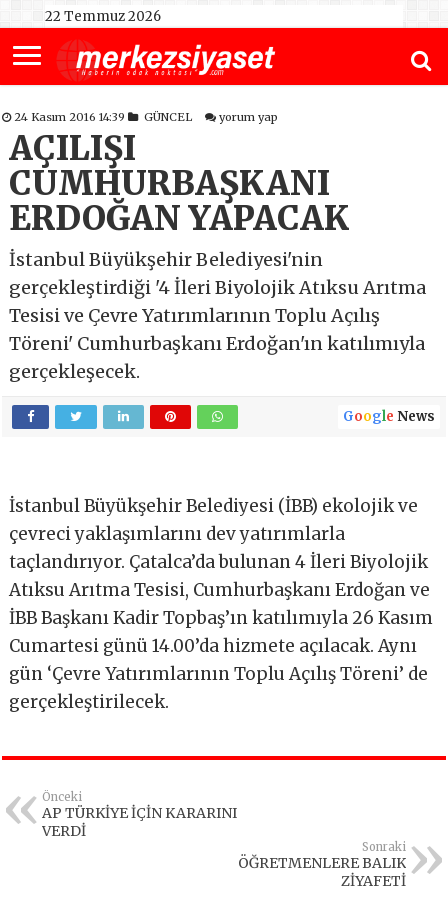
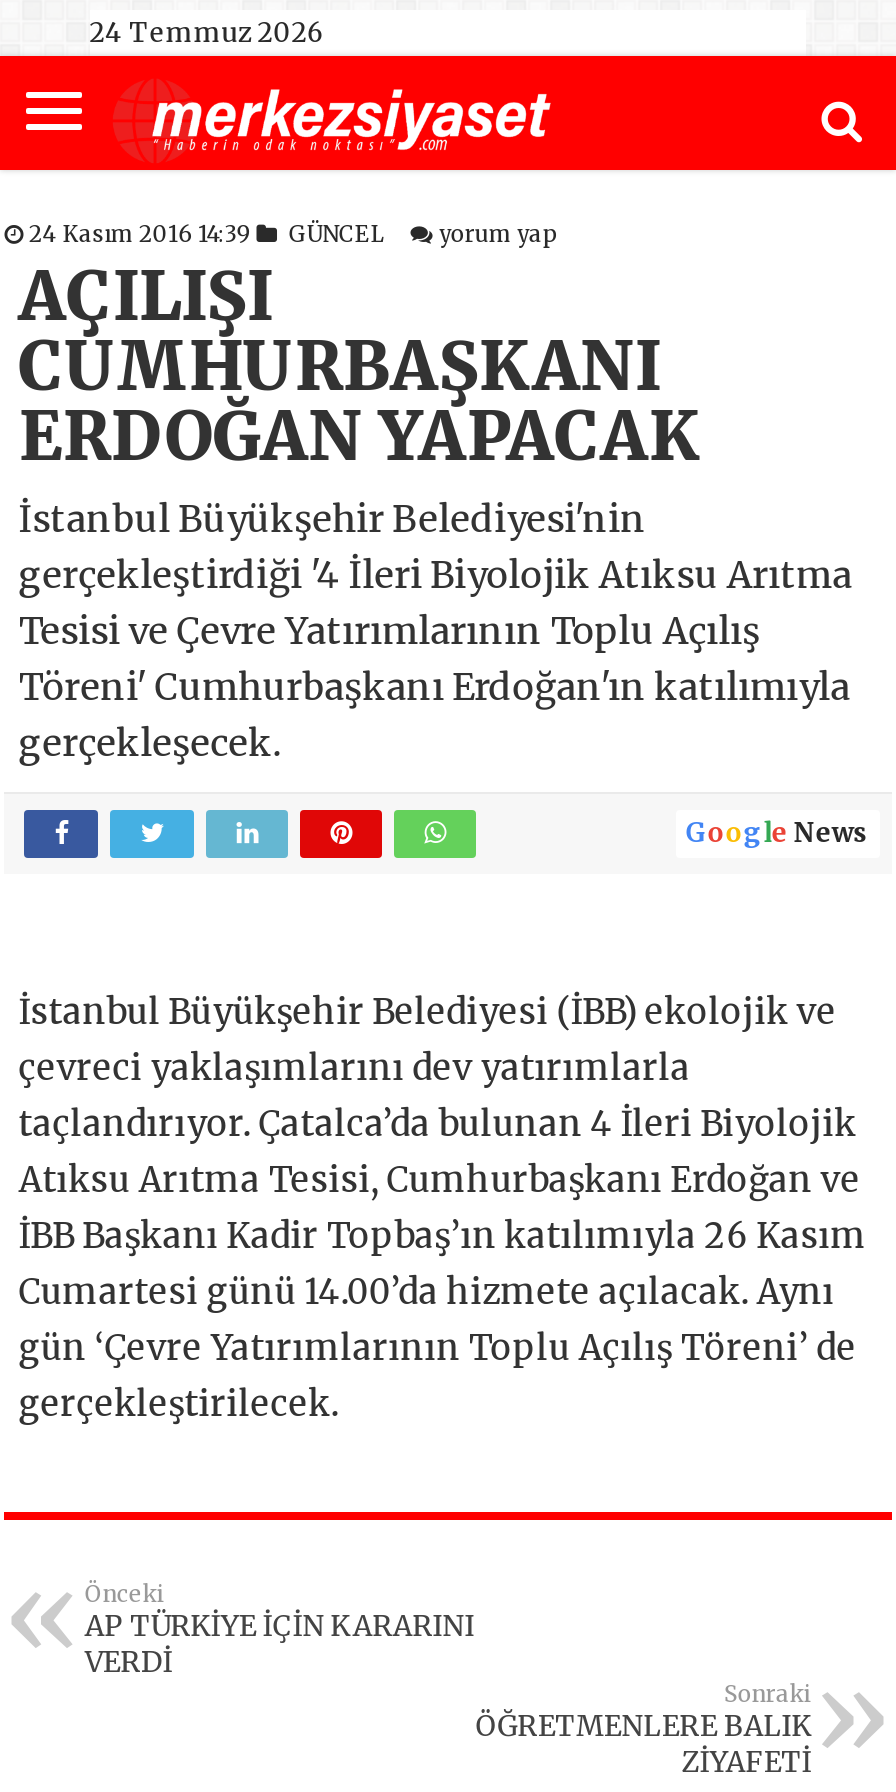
- 22 Temmuz 2026
+ 24 Temmuz 2026
